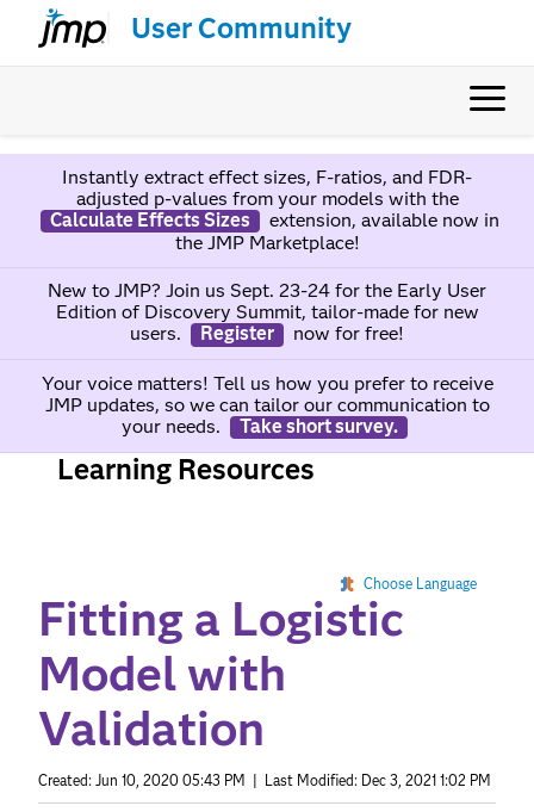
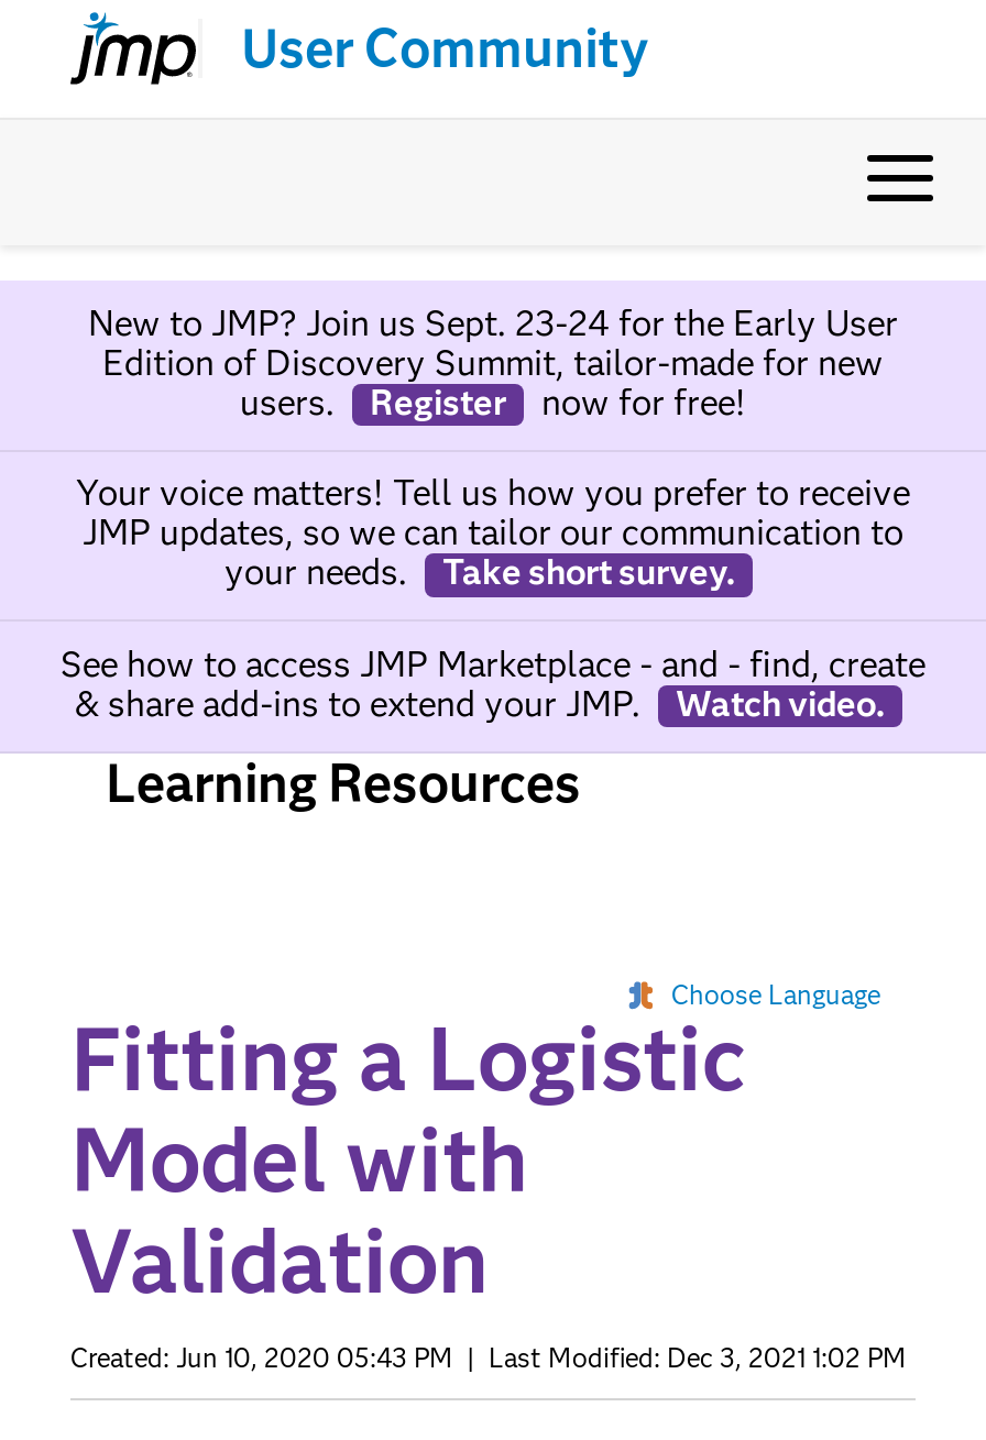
- Instantly extract effect sizes, F-ratios, and FDR-
- adjusted p-values from your models with the
- Calculate Effects Sizes
- extension, available now in
- the JMP Marketplace!

moved up: New to JMP? Join us Sept. 23-24 for the Early User | Edition of Discovery Summit, tailor-made for new | users. | ... | your needs. | Take short survey.

+ See how to access JMP Marketplace - and - find, create
+ & share add-ins to extend your JMP.
+ Watch video.
